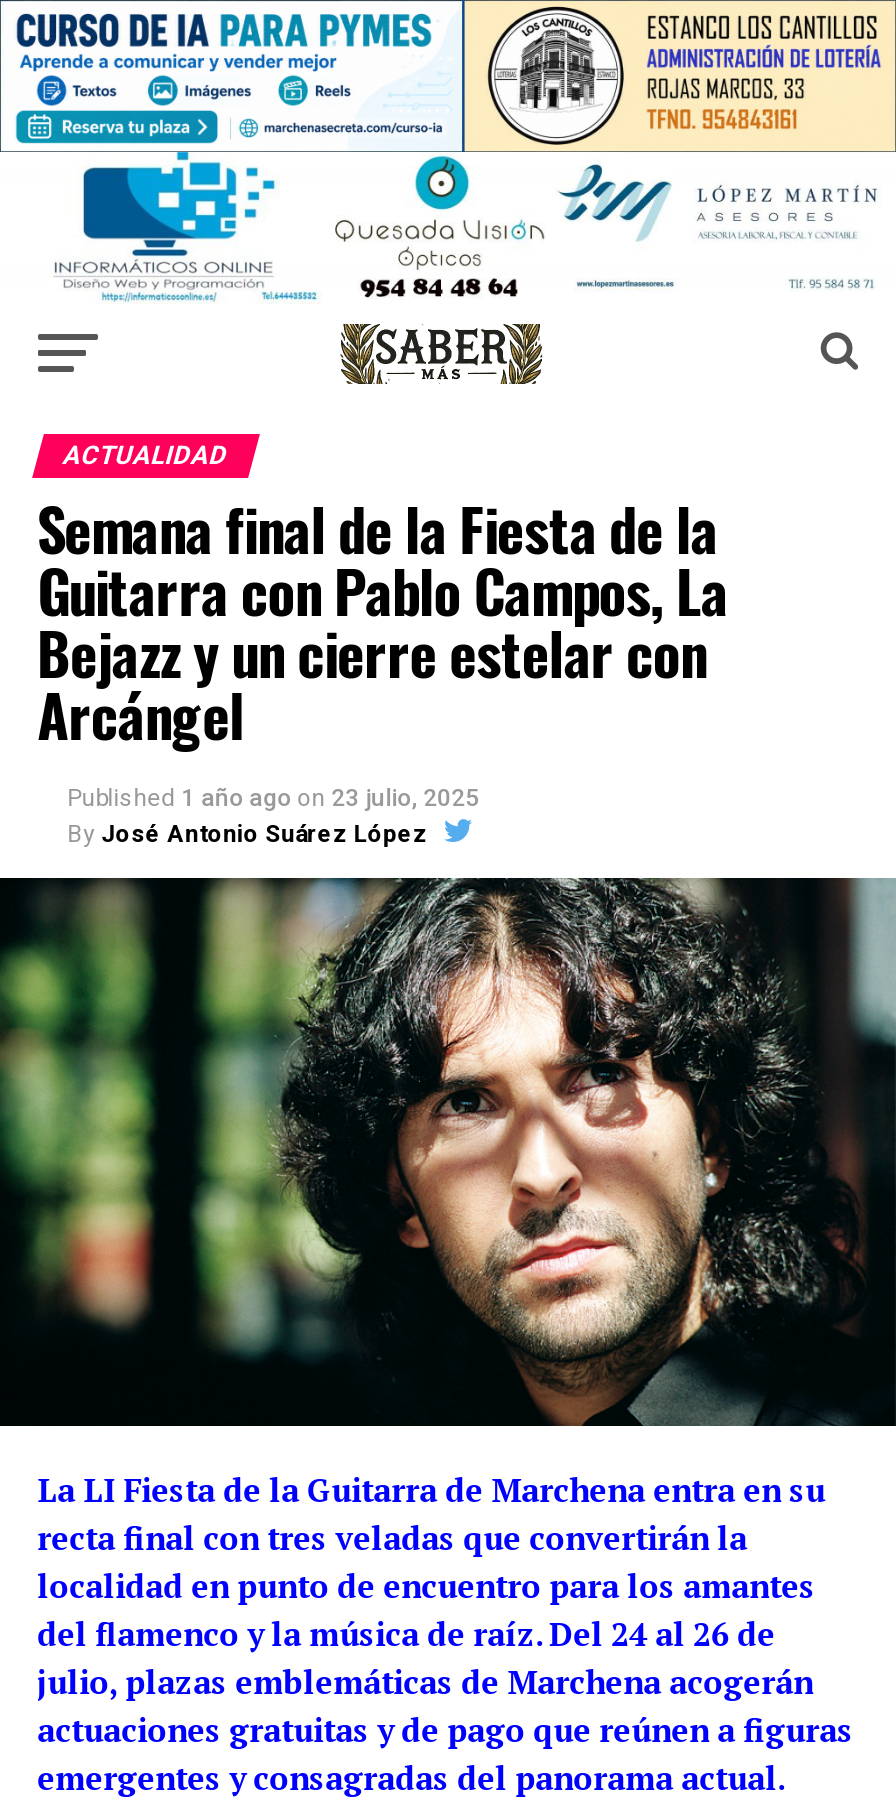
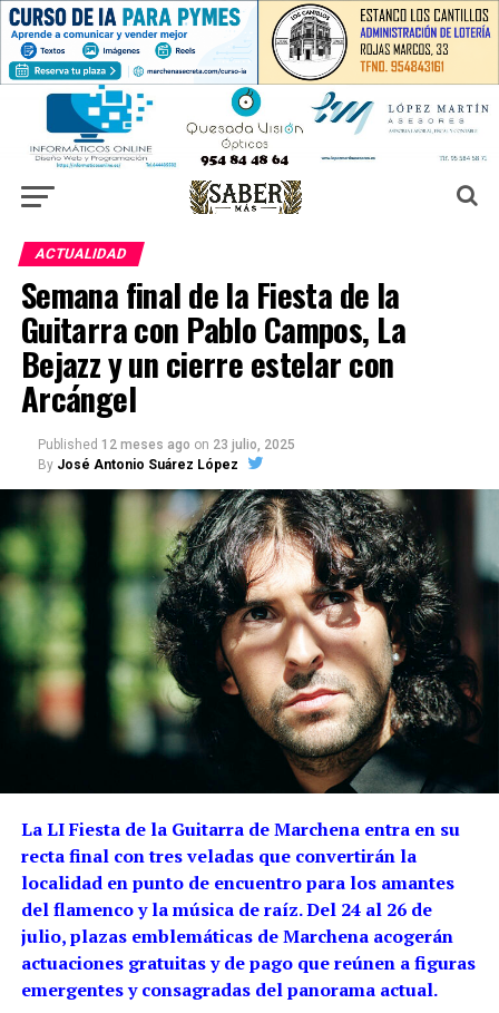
- Published 1 año ago on 23 julio, 2025
+ Published 12 meses ago on 23 julio, 2025
